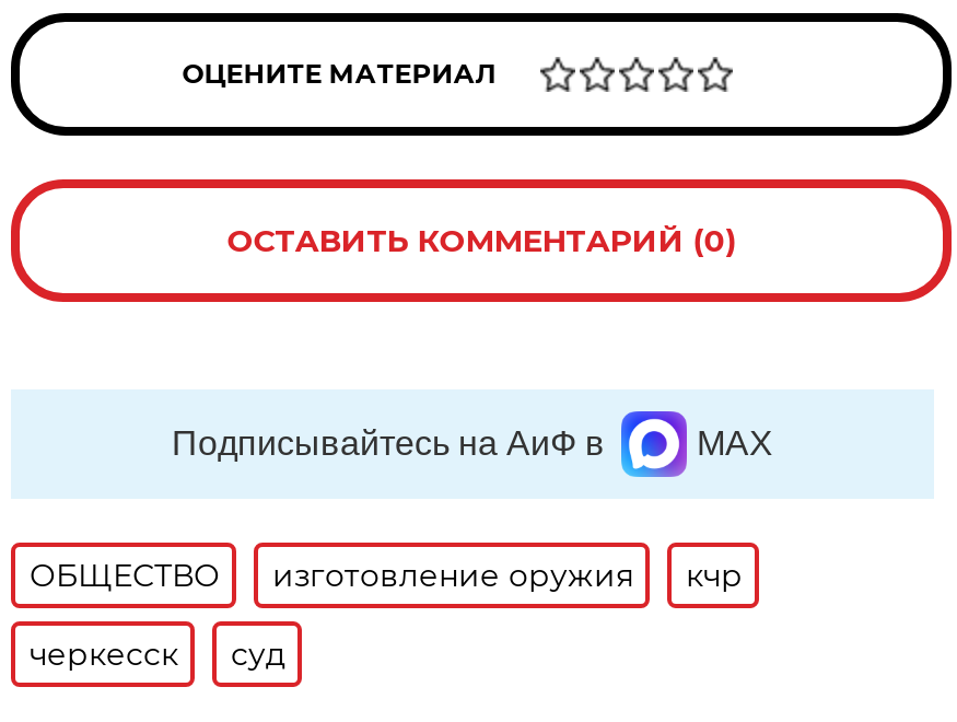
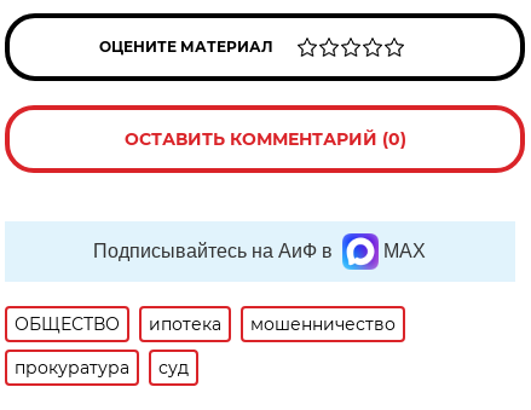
- изготовление оружия
- кчр
+ ипотека
+ мошенничество

- черкесск
+ прокуратура
